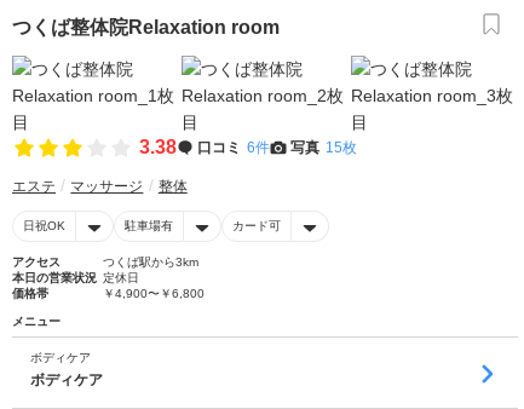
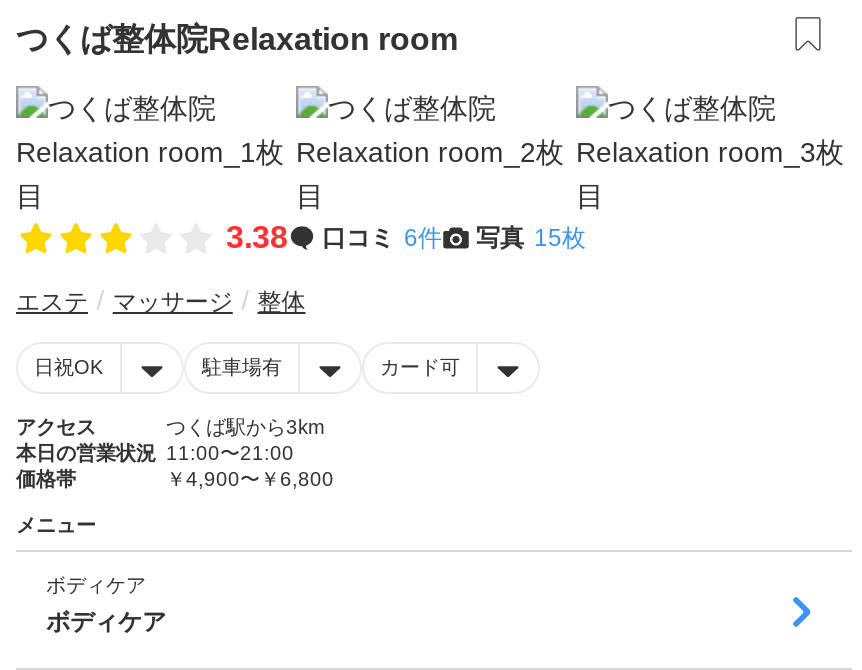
- 本日の営業状況 定休日
+ 本日の営業状況 11:00〜21:00
